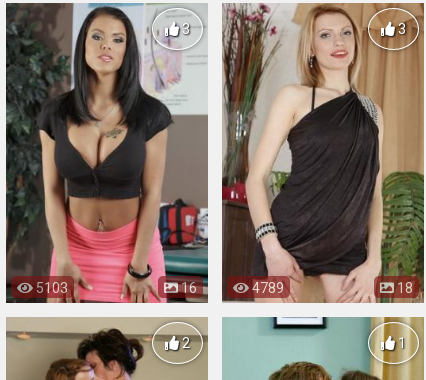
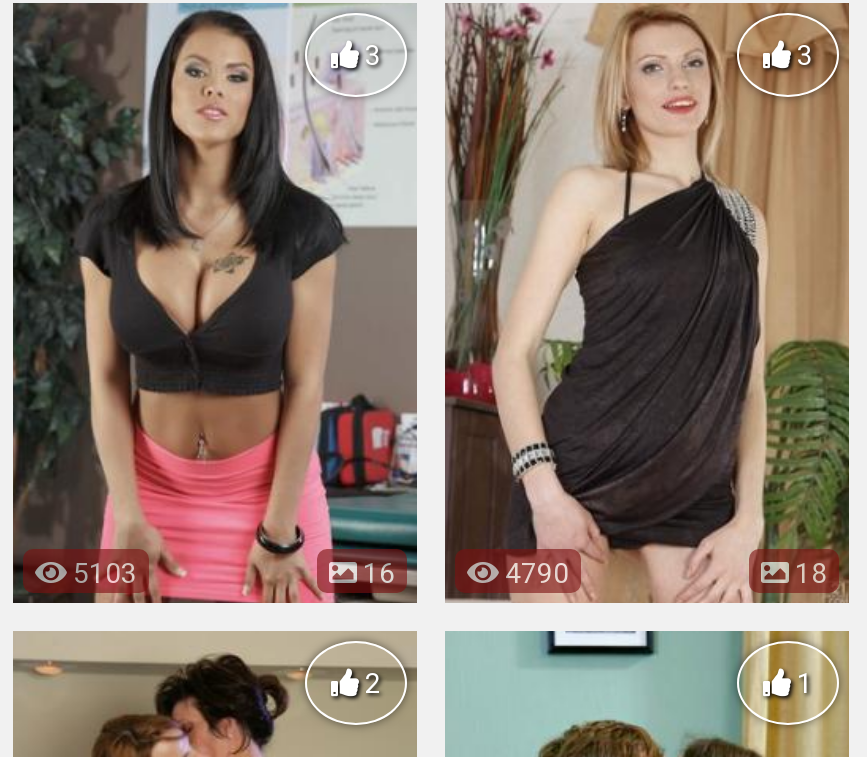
- 4789
+ 4790
